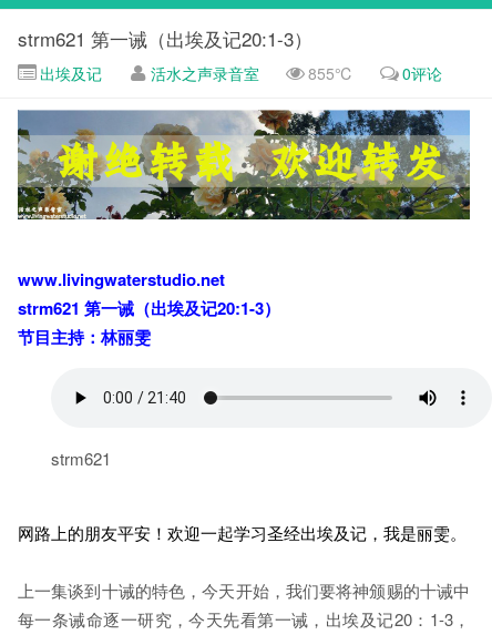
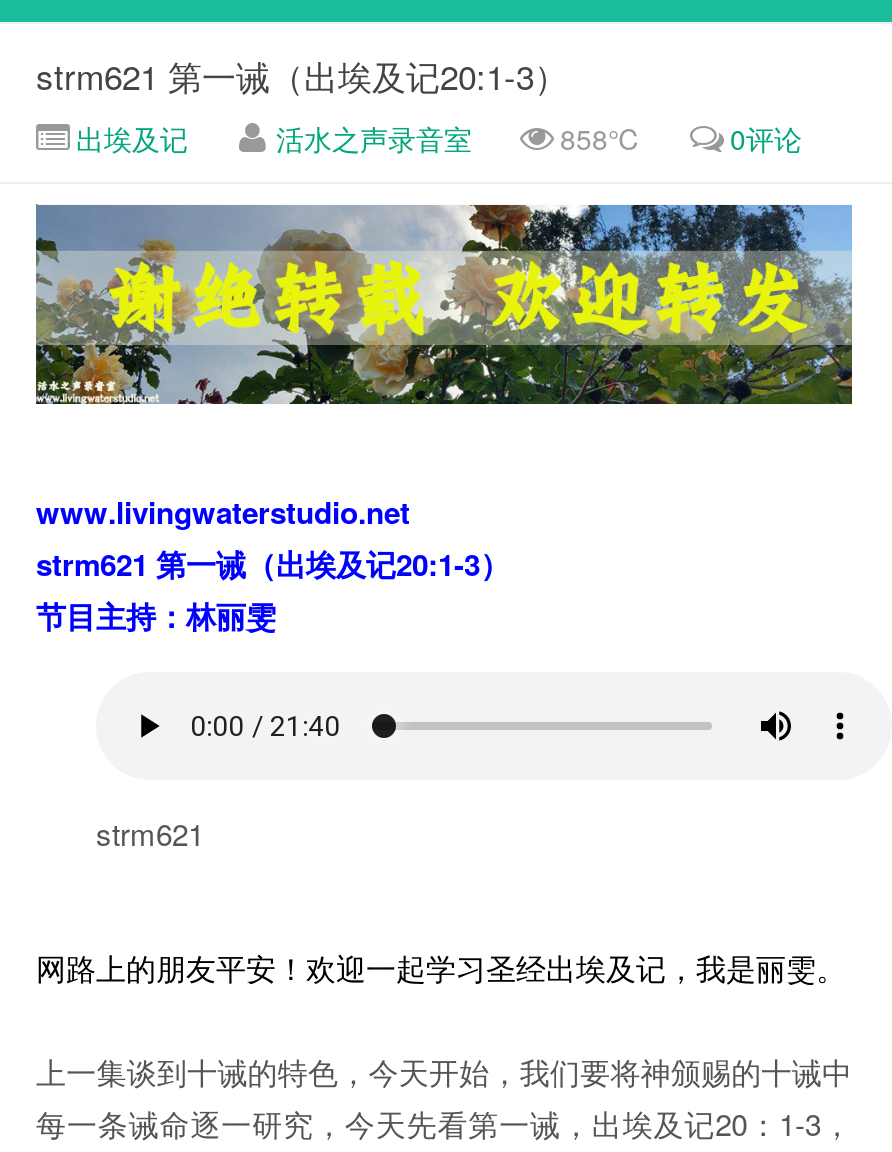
- 活水之声录音室 855℃
+ 活水之声录音室 858℃
